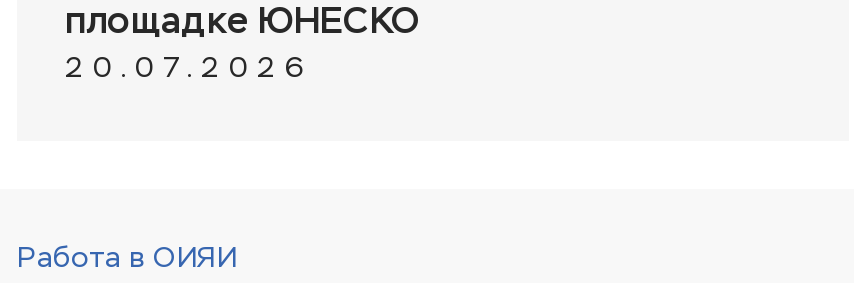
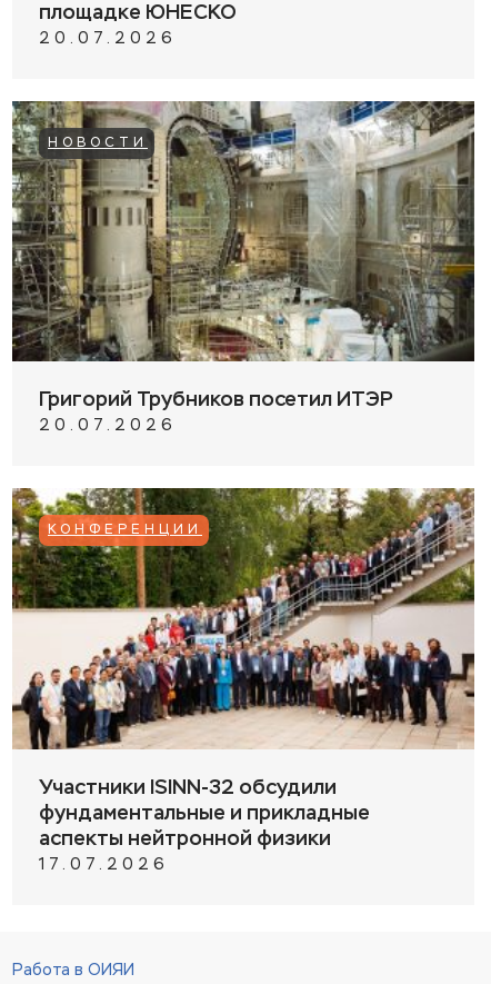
+ [image]
+ НОВОСТИ

+ [image]
+ КОНФЕРЕНЦИИ

+ Григорий Трубников посетил ИТЭР
+ 20.07.2026

+ Участники ISINN-32 обсудили
+ фундаментальные и прикладные
+ аспекты нейтронной физики
+ 17.07.2026
